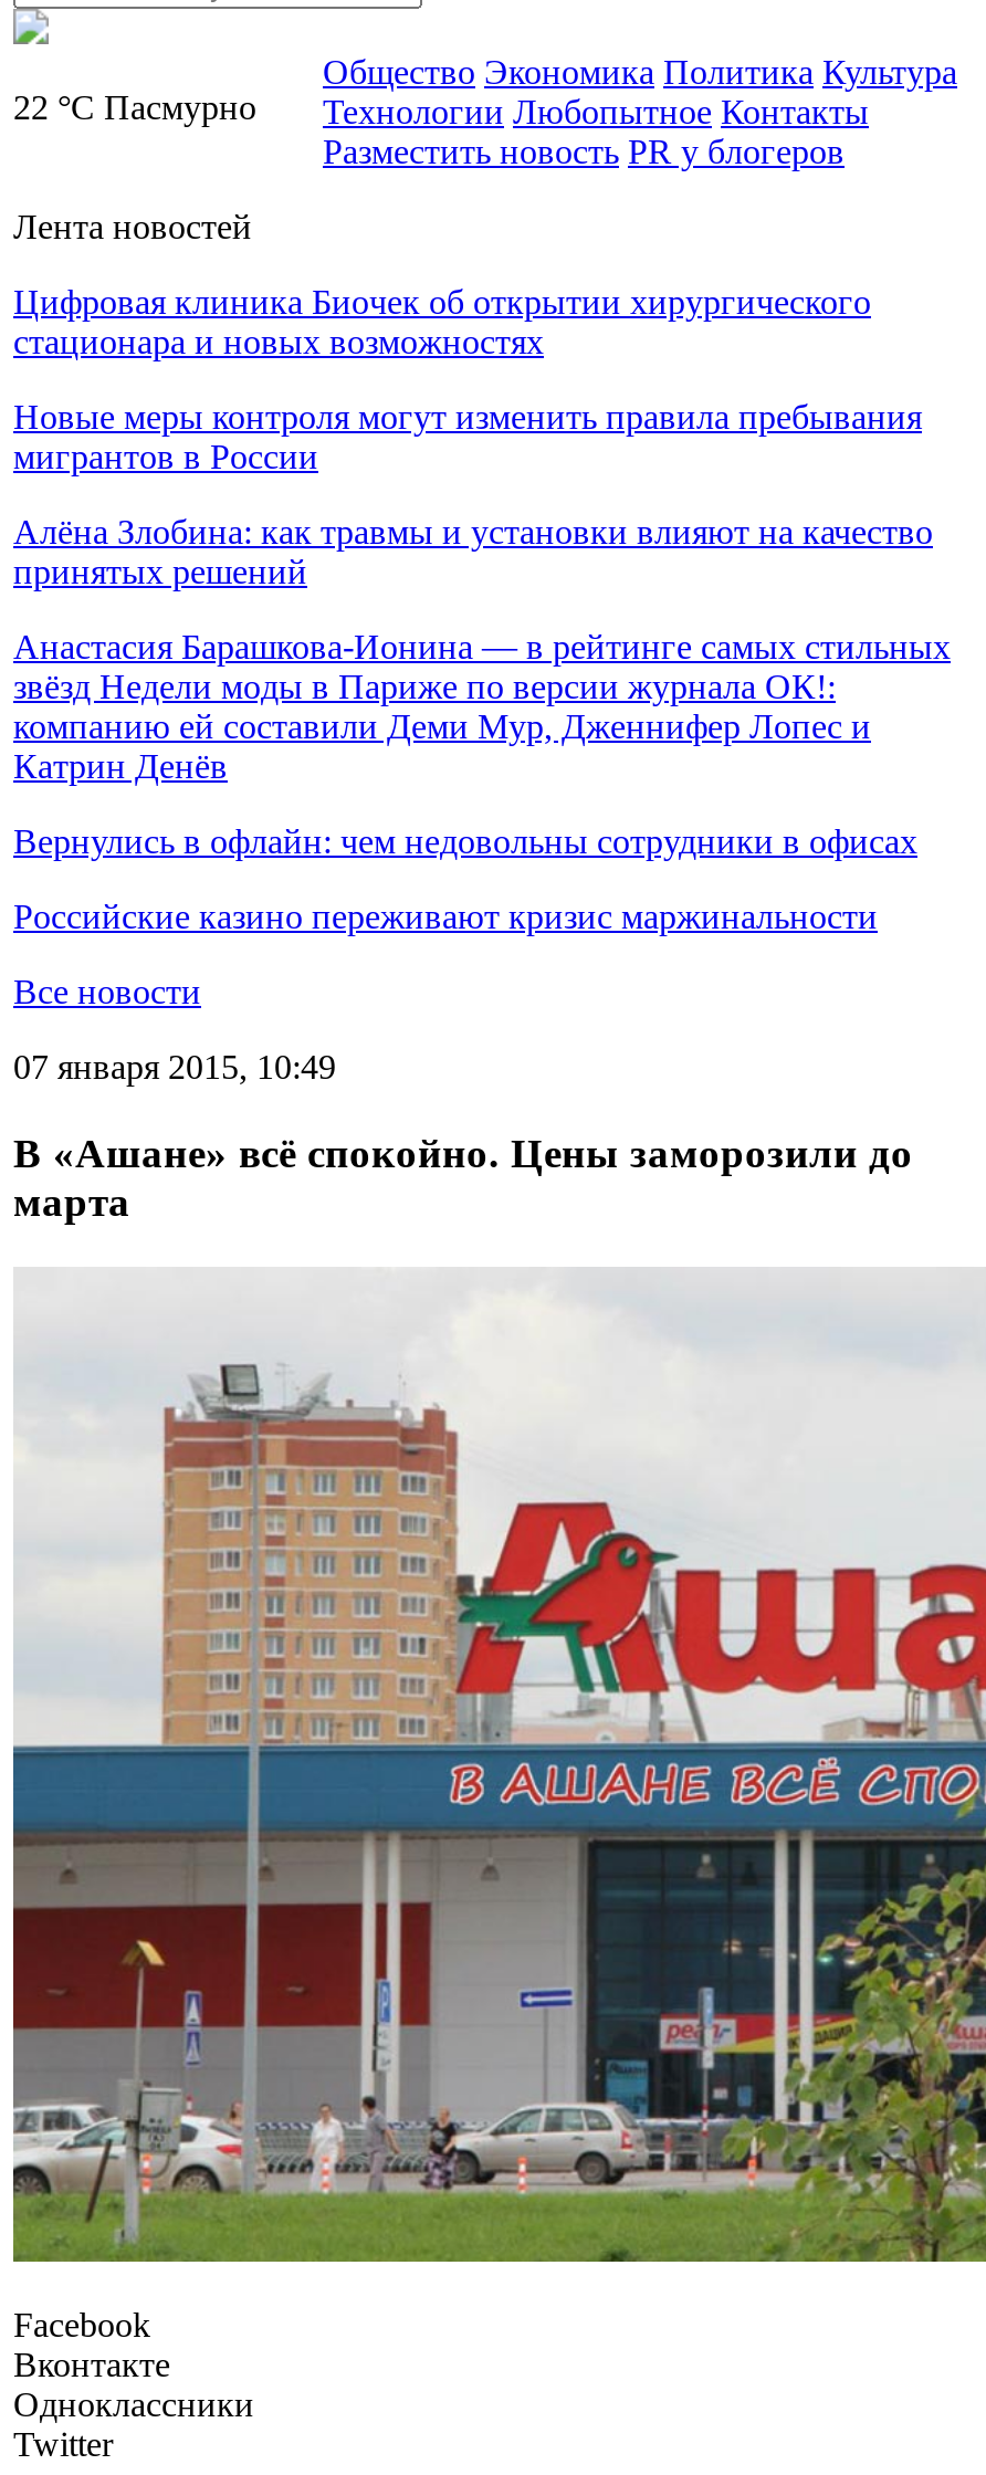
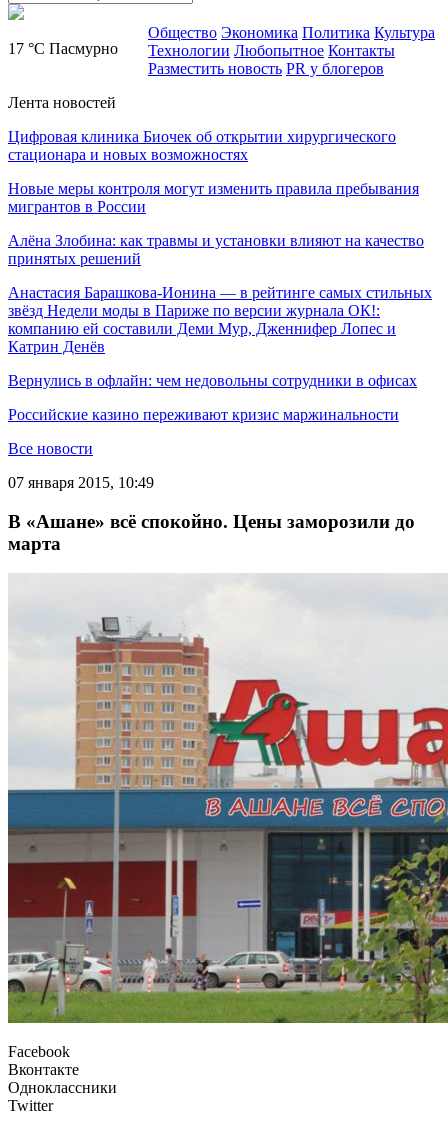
- 22 °C Пасмурно Технологии Любопытное Контакты
+ 17 °C Пасмурно Технологии Любопытное Контакты
